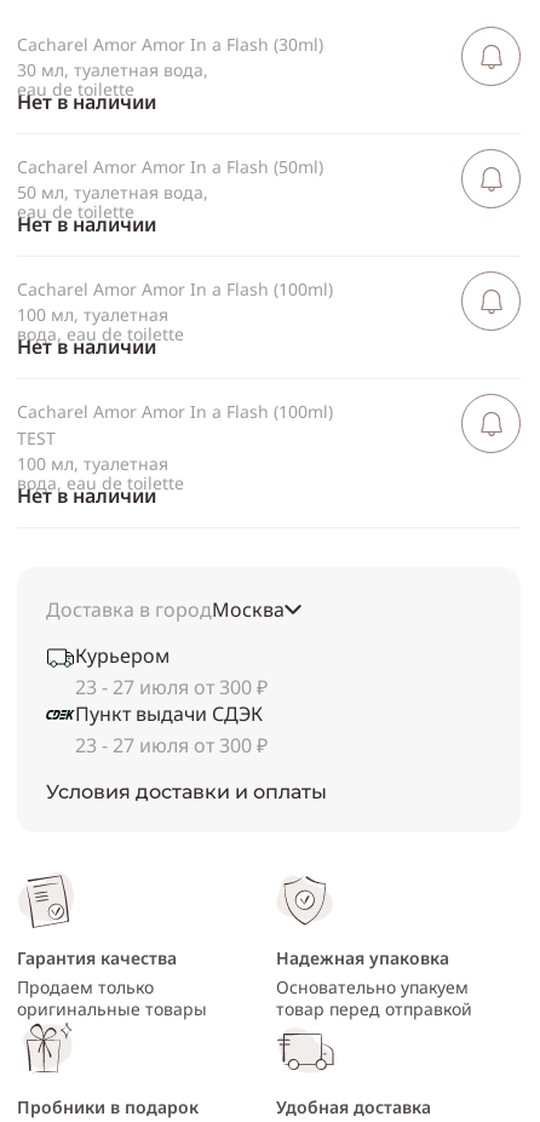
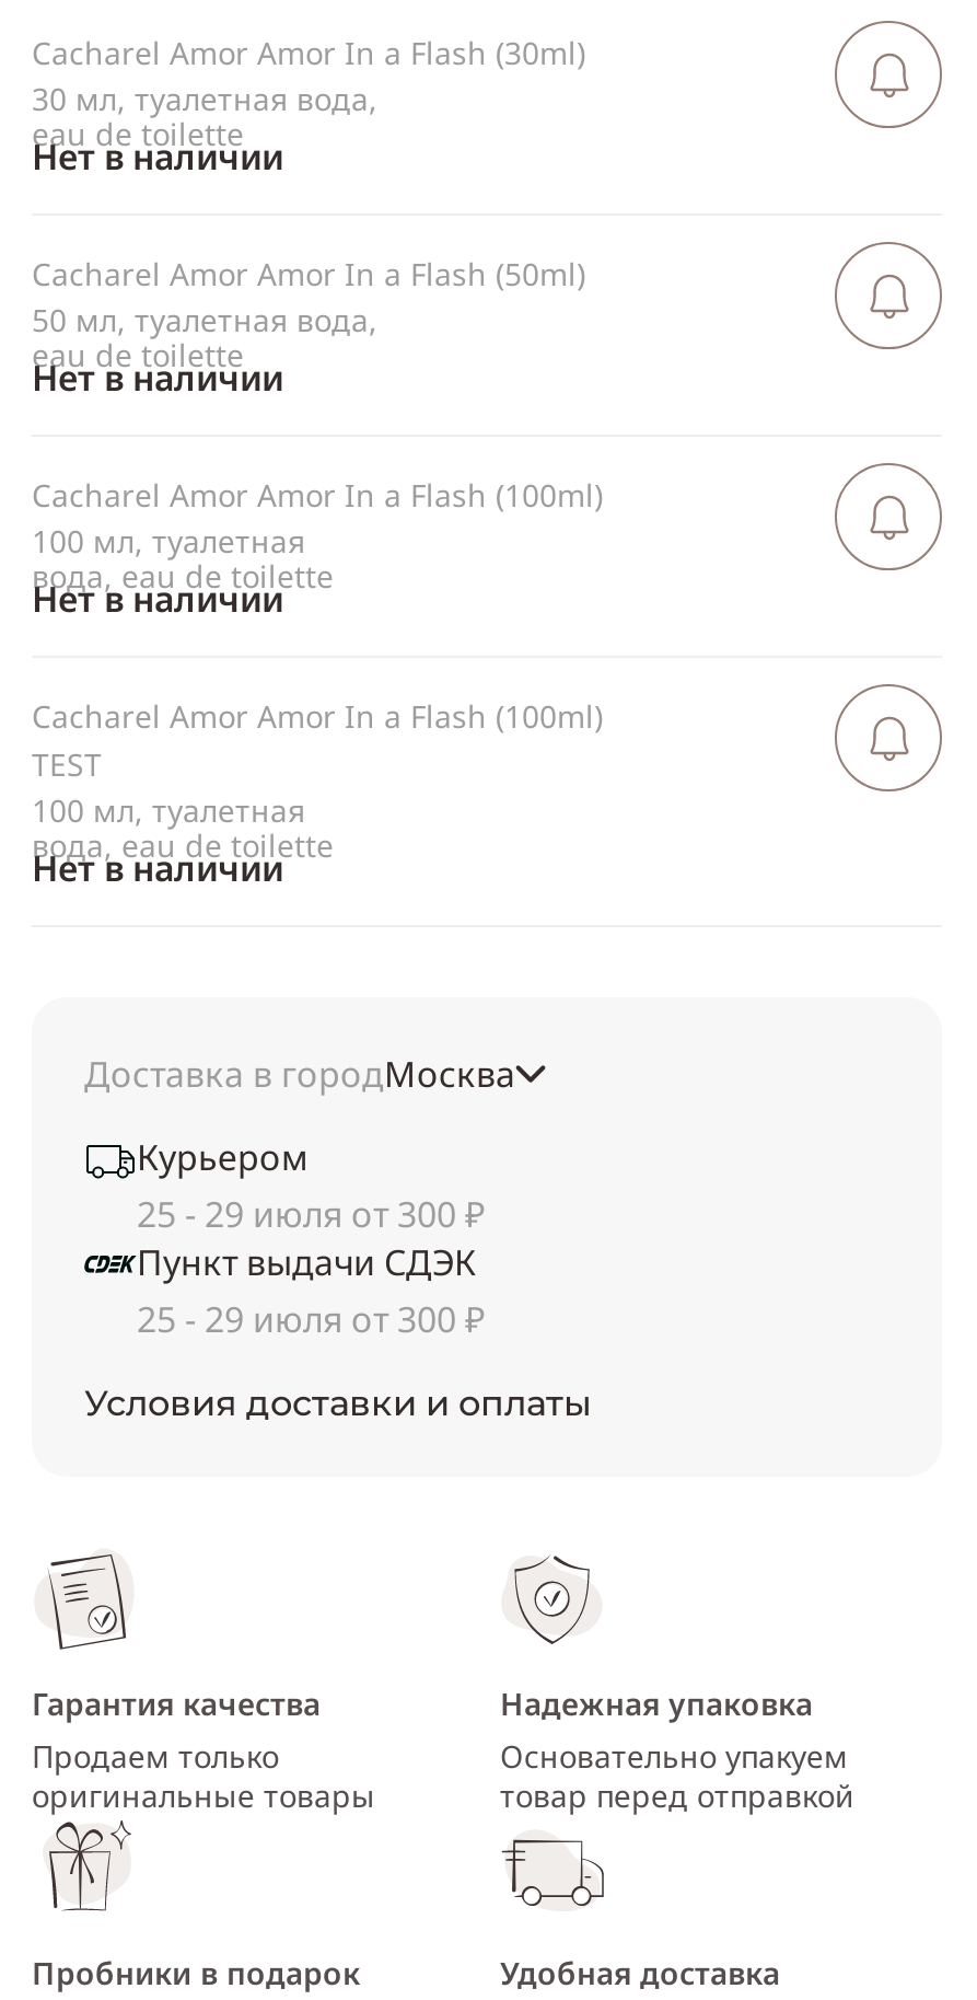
- 23 - 27 июля от 300 ₽
+ 25 - 29 июля от 300 ₽

- 23 - 27 июля от 300 ₽
+ 25 - 29 июля от 300 ₽
